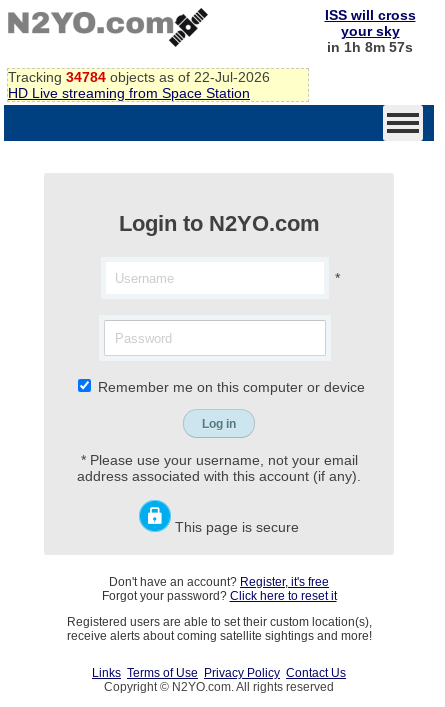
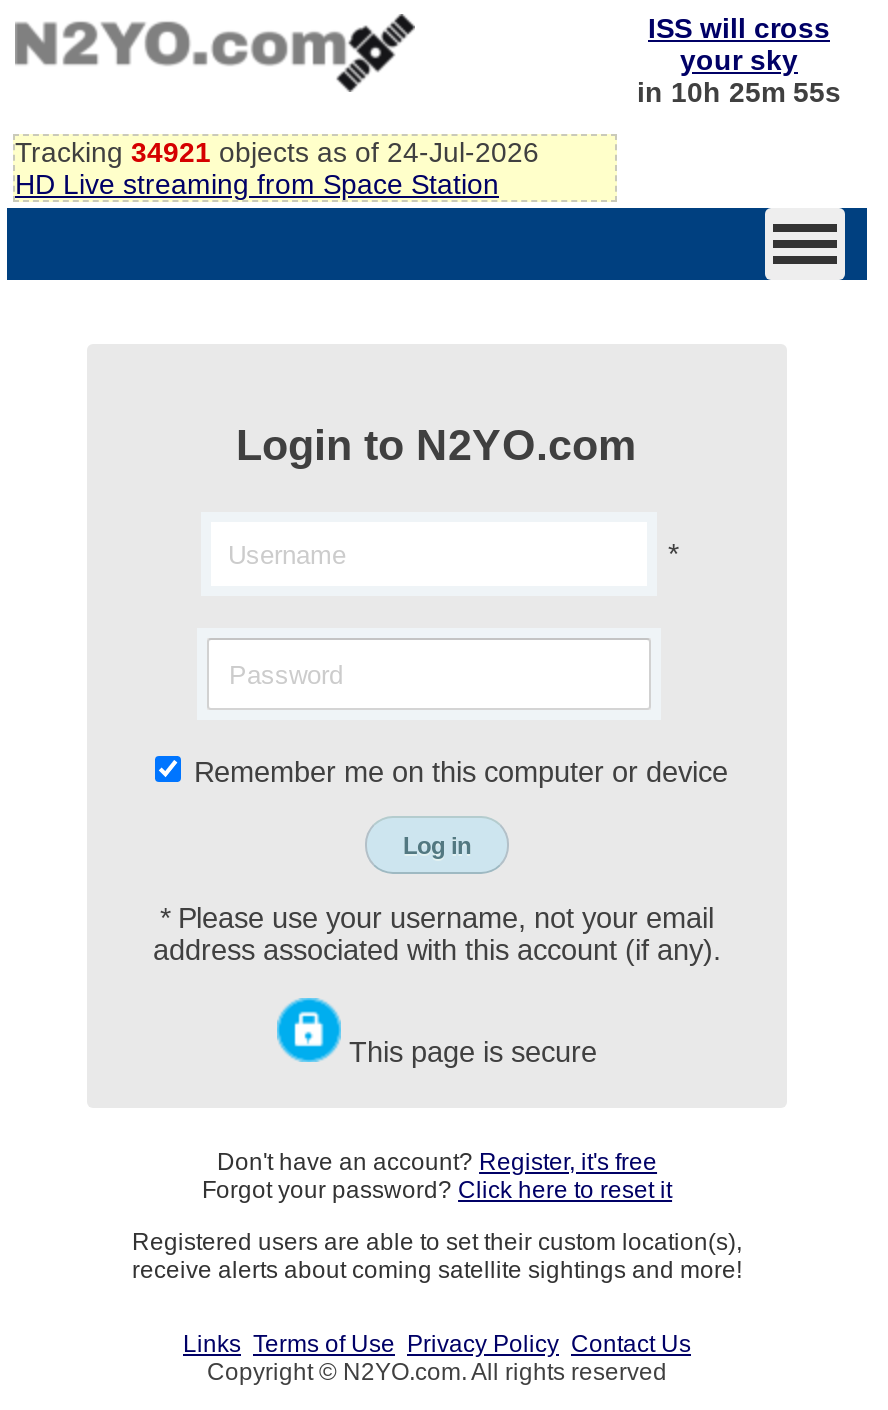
- in 1h 8m 57s
+ in 10h 25m 55s

- Tracking 34784 objects as of 22-Jul-2026
+ Tracking 34921 objects as of 24-Jul-2026
